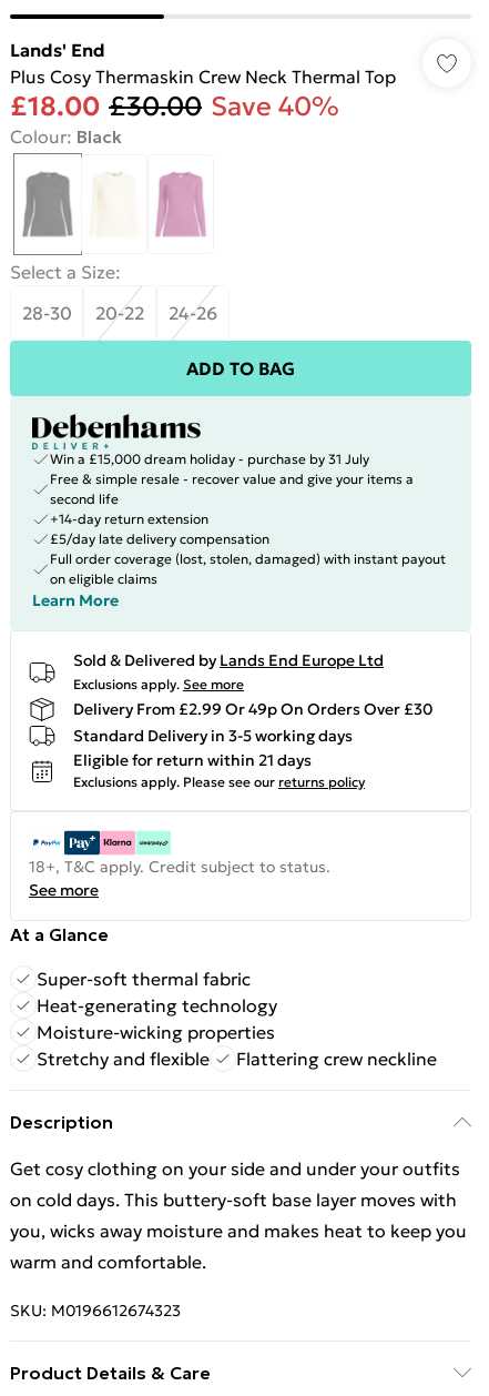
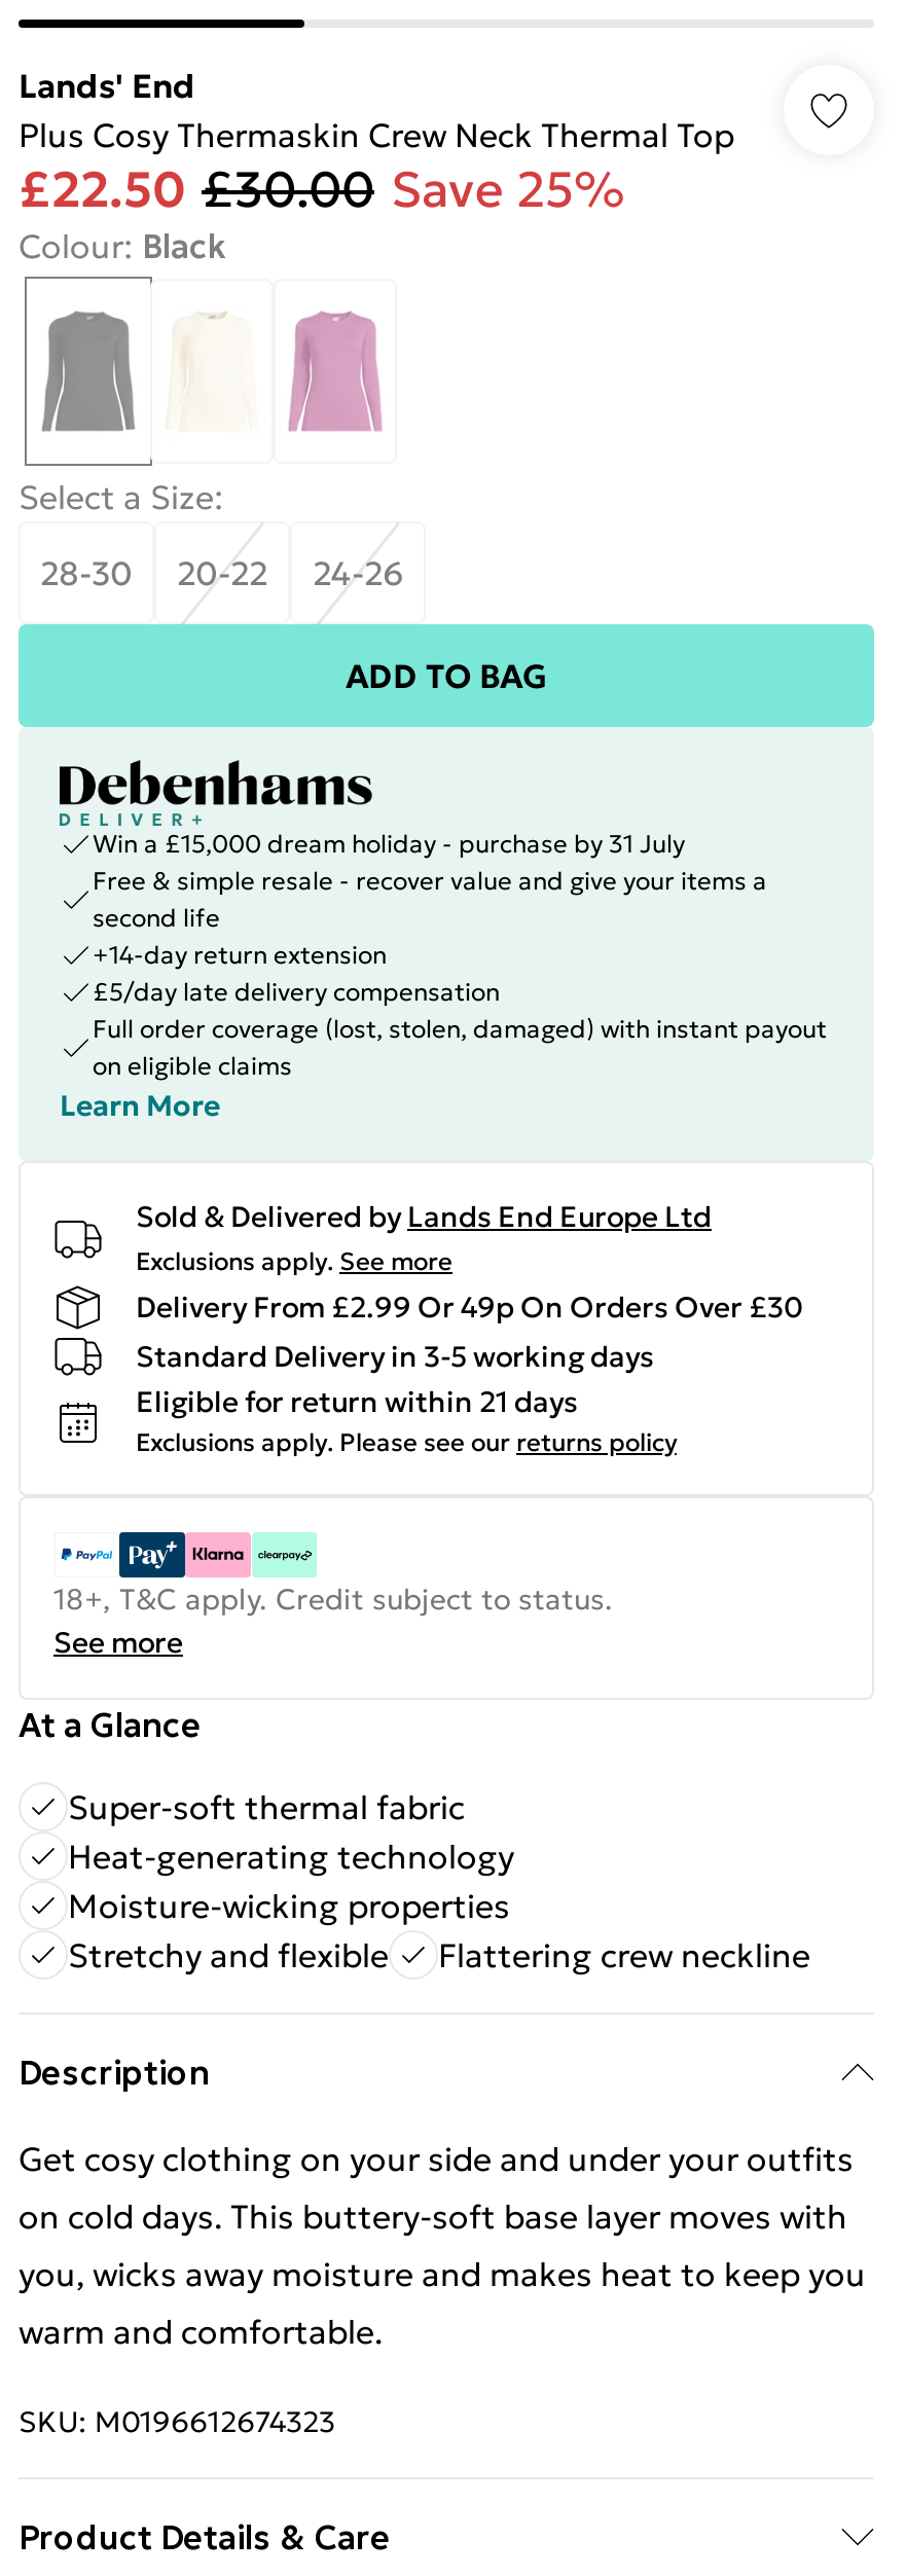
- £18.00 £30.00 Save 40%
+ £22.50 £30.00 Save 25%
